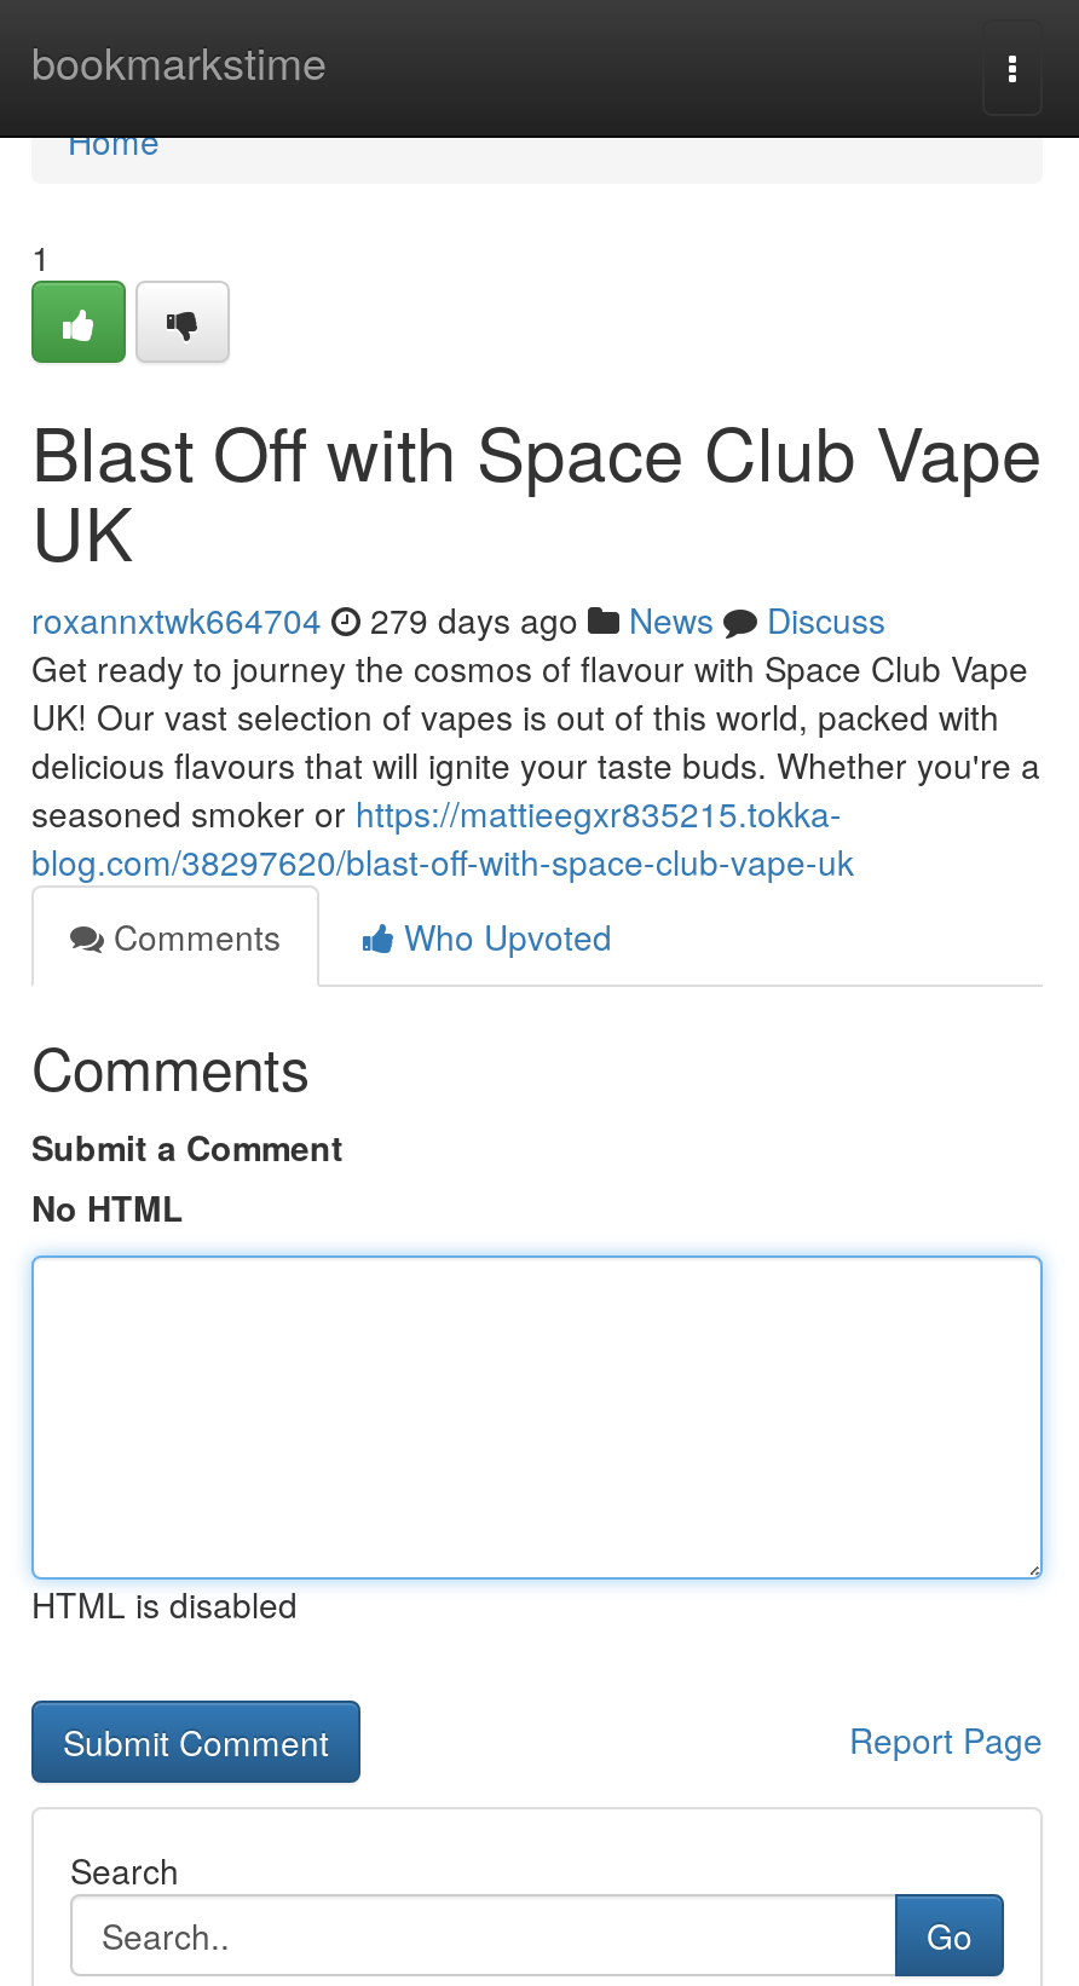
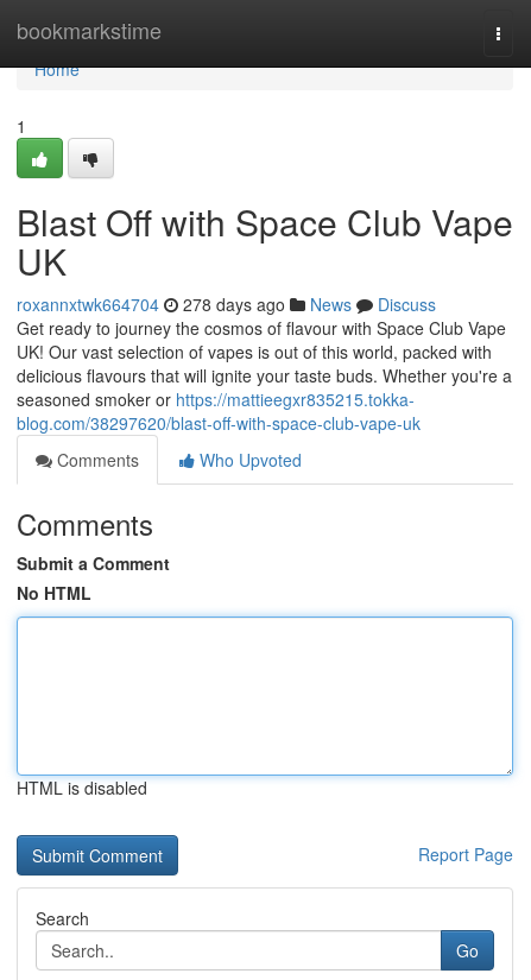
- roxannxtwk664704 279 days ago News Discuss
+ roxannxtwk664704 278 days ago News Discuss
